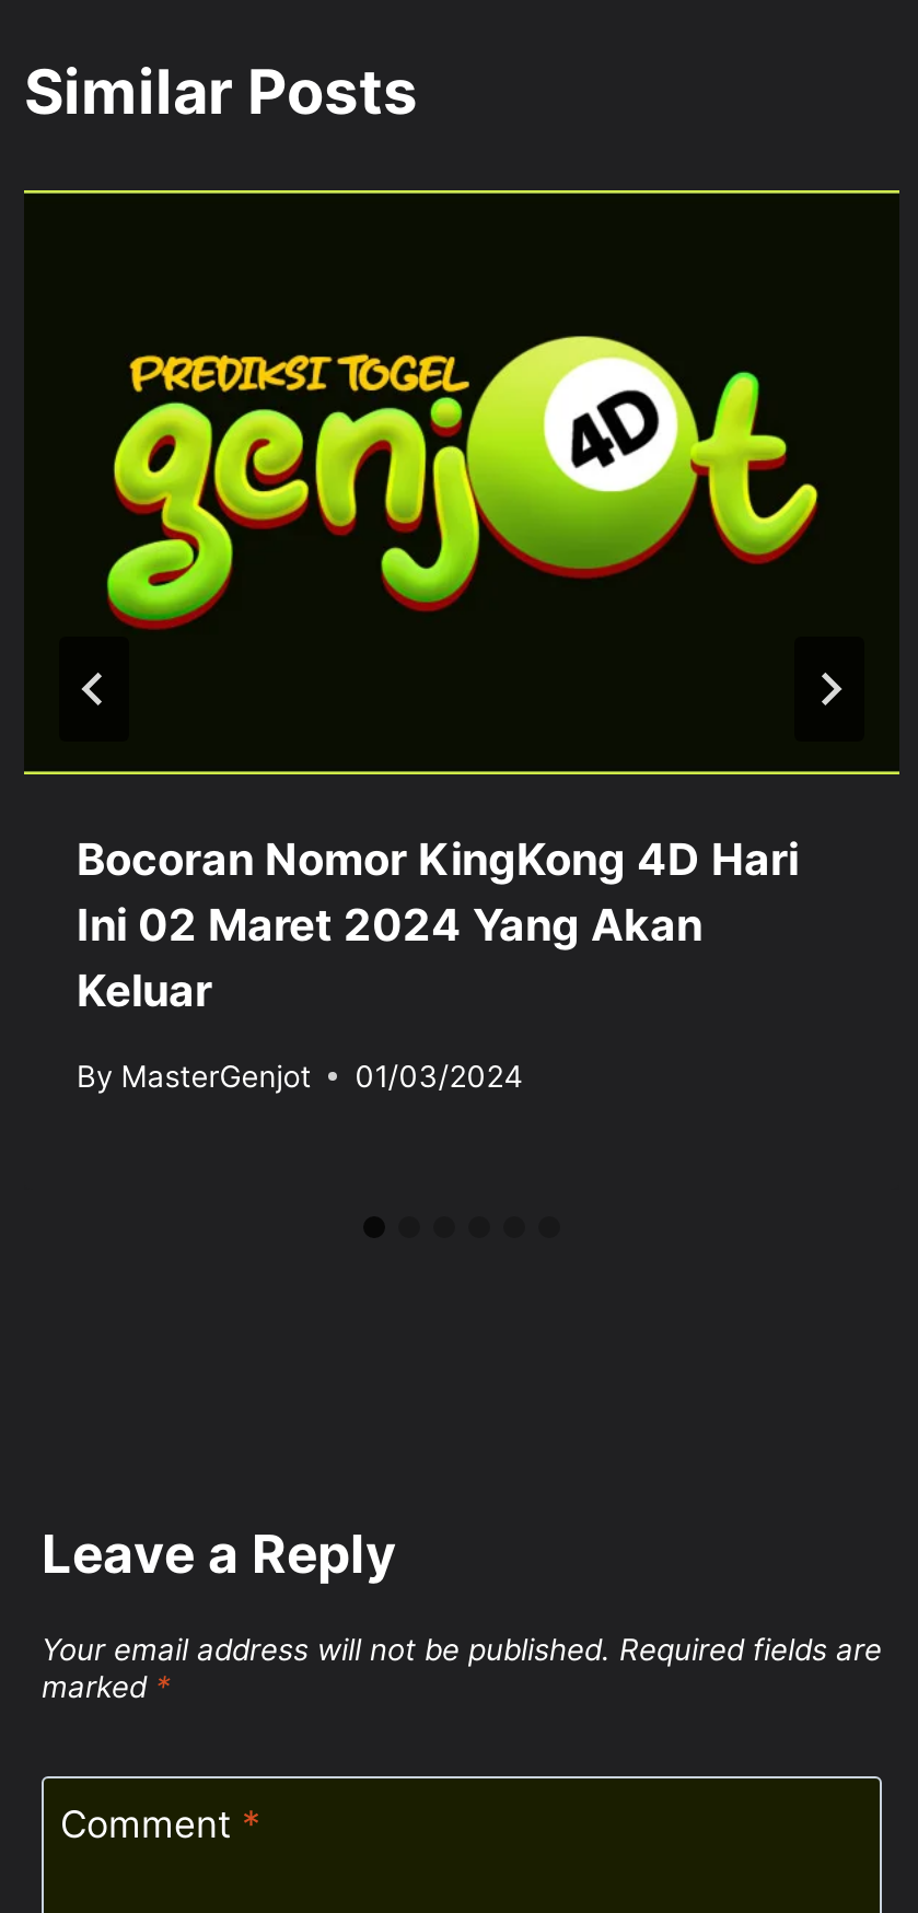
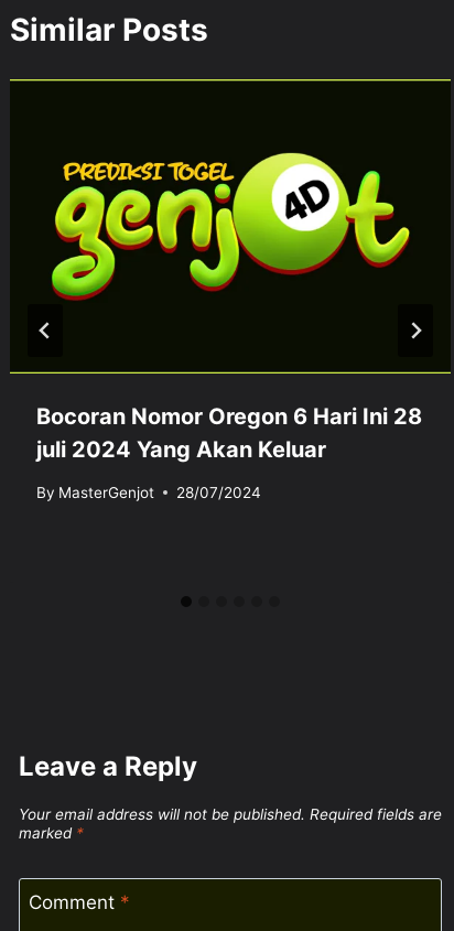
- Bocoran Nomor KingKong 4D Hari
- Ini 02 Maret 2024 Yang Akan
- Keluar
+ Bocoran Nomor Oregon 6 Hari Ini 28
+ juli 2024 Yang Akan Keluar

- By MasterGenjot 01/03/2024
+ By MasterGenjot 28/07/2024

moved up: By MasterGenjot
